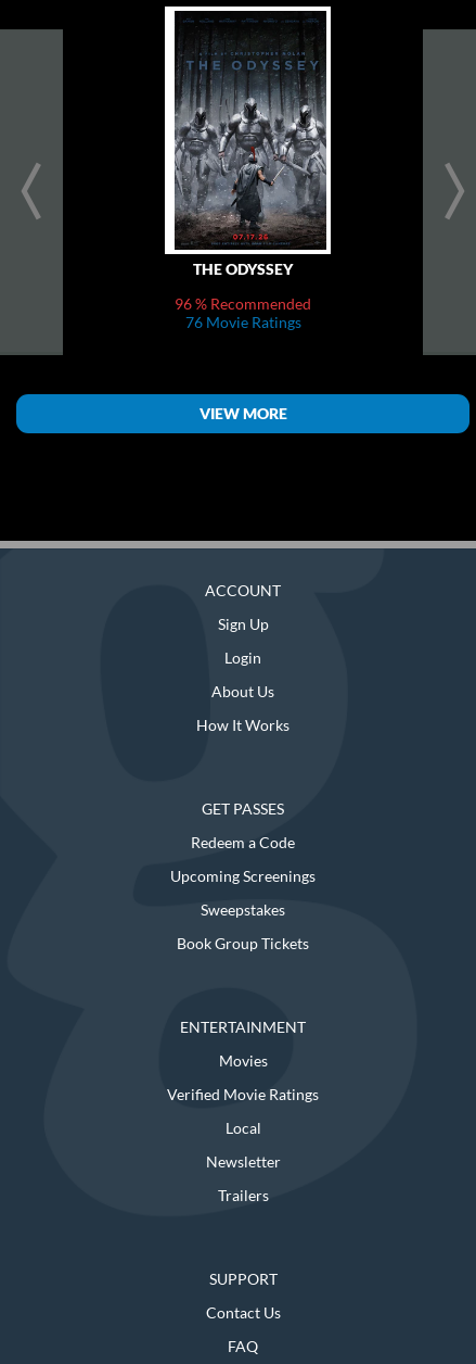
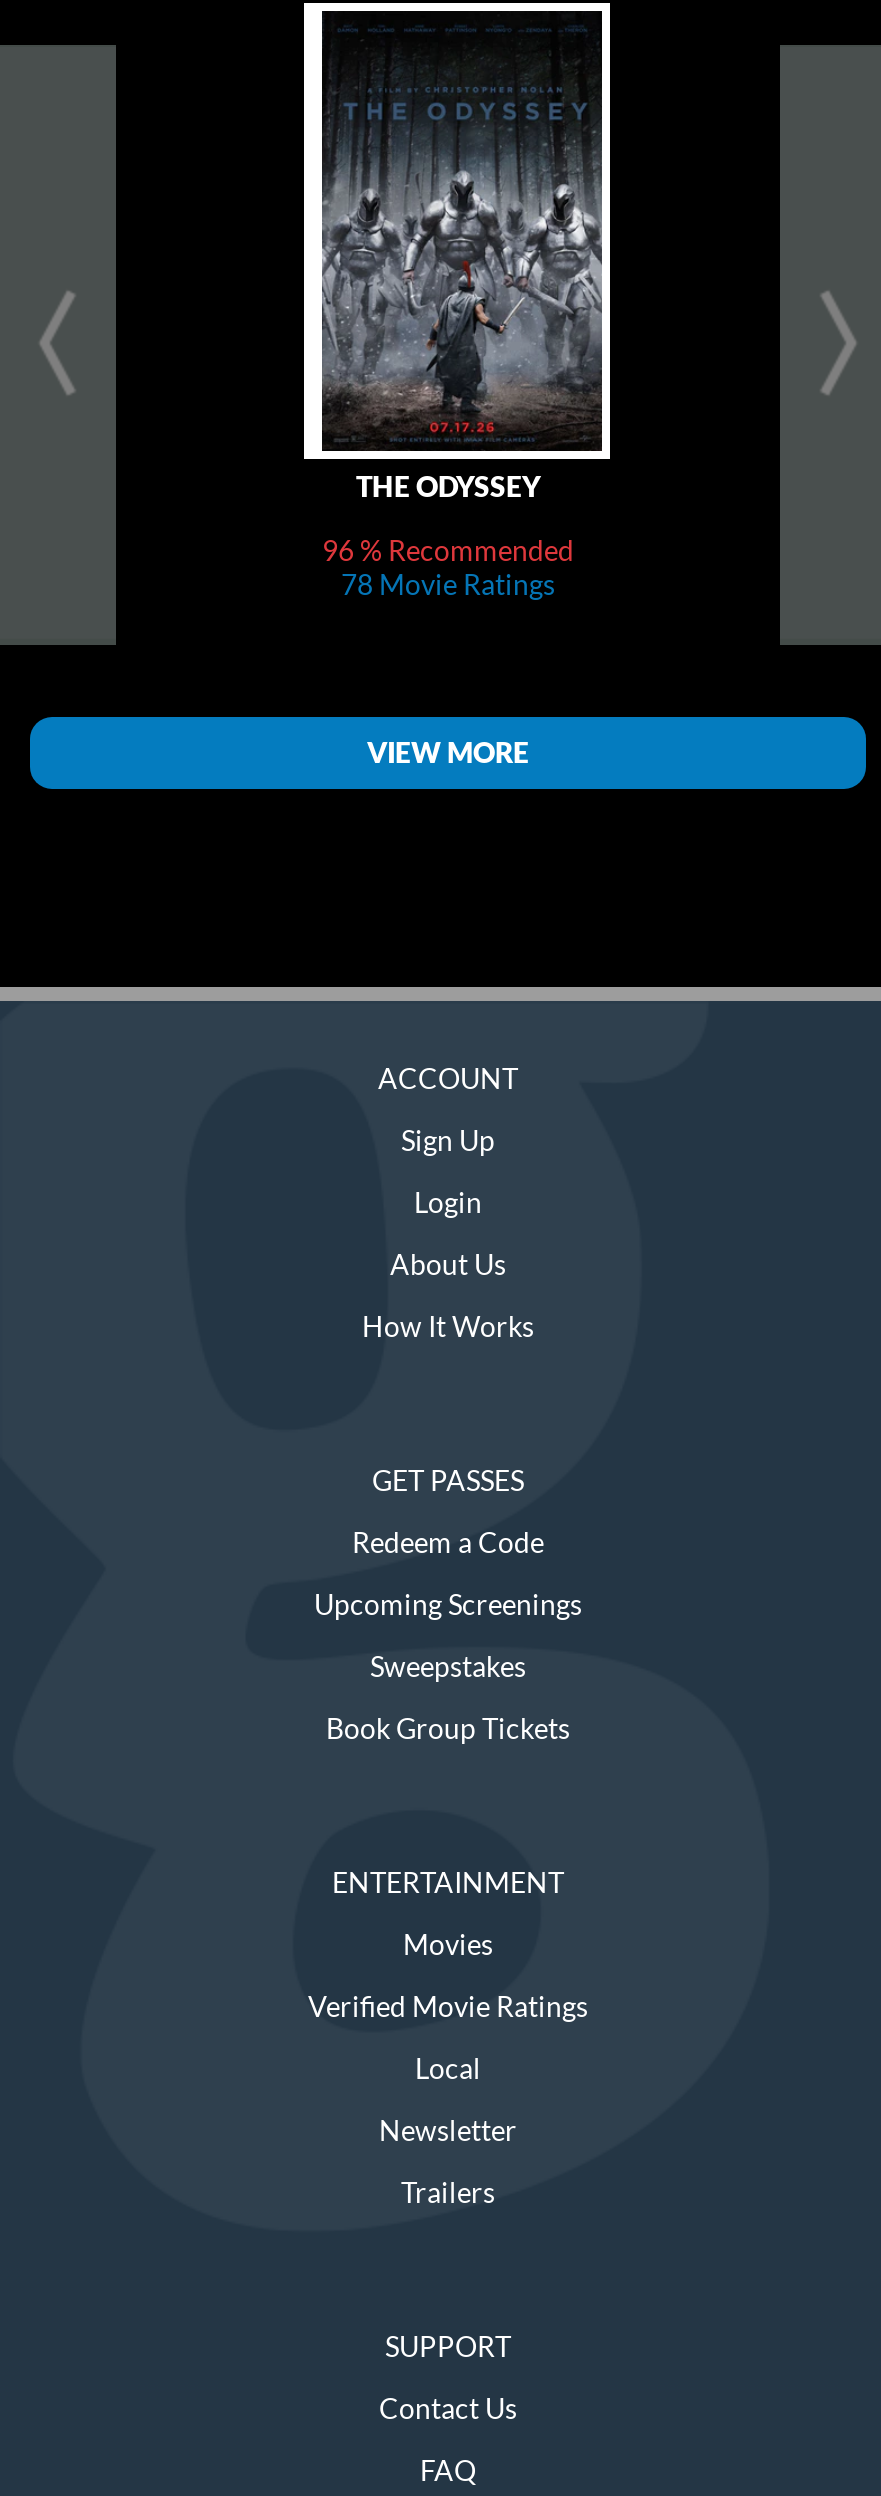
- 76 Movie Ratings
+ 78 Movie Ratings
